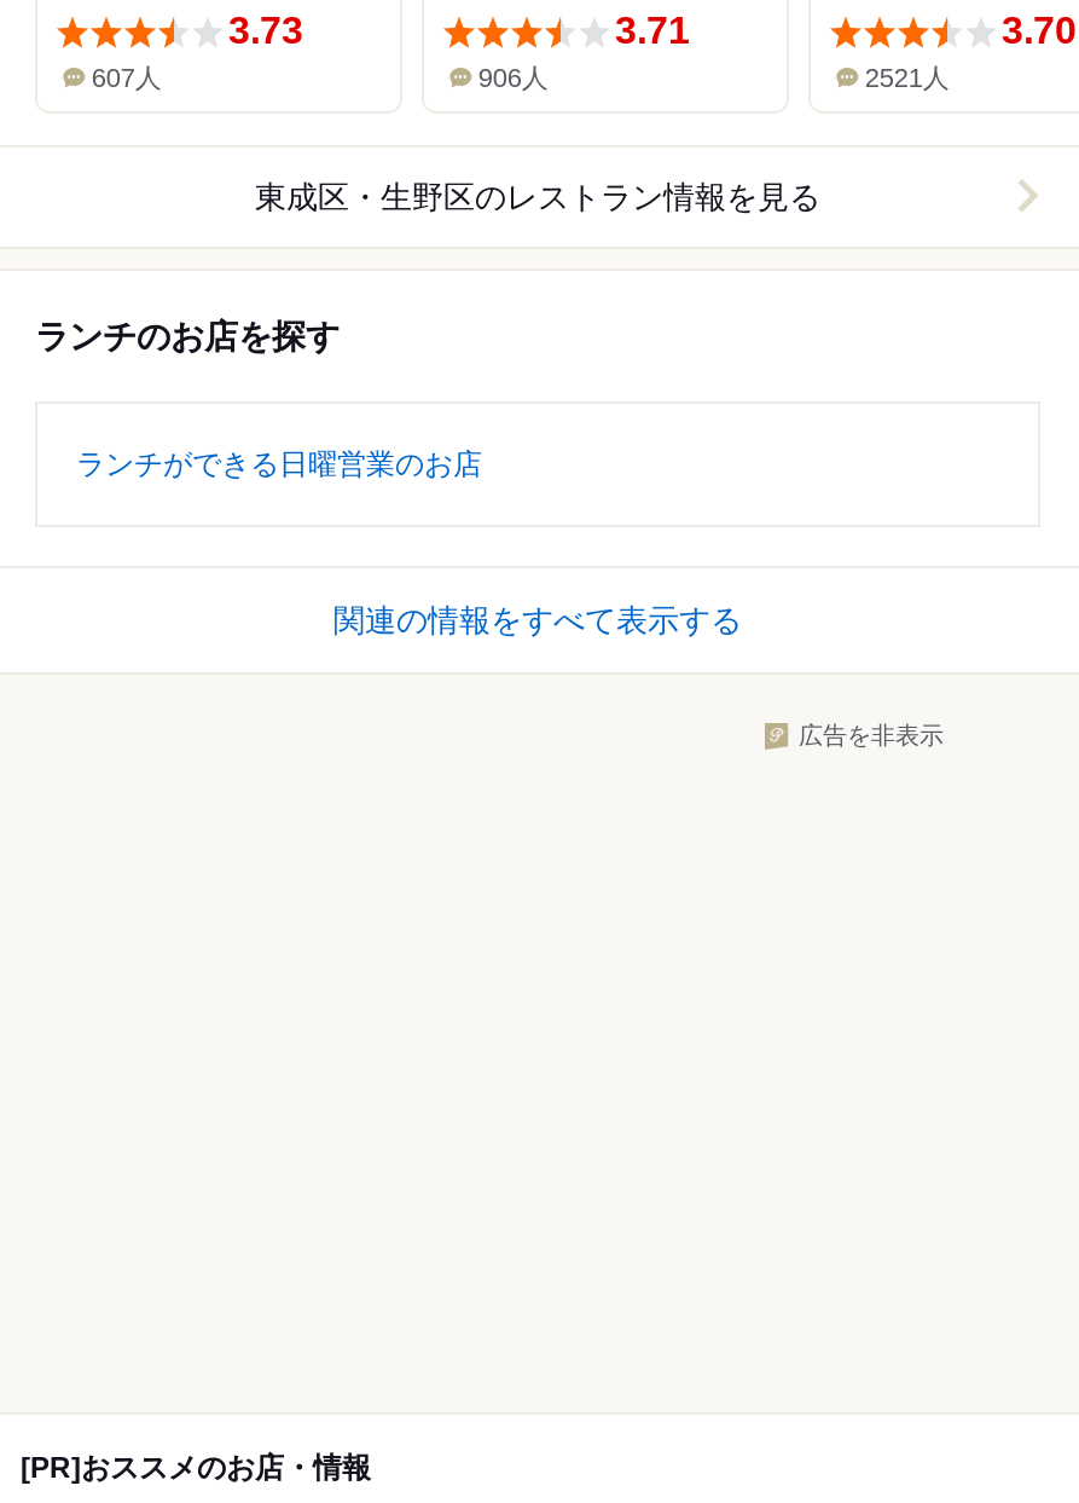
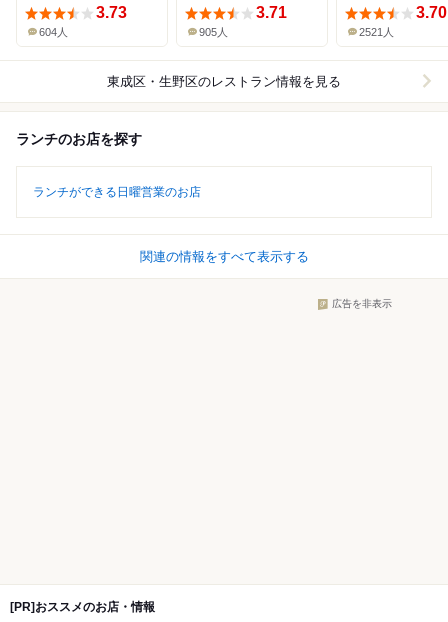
- 607人
+ 604人

- 906人
+ 905人
